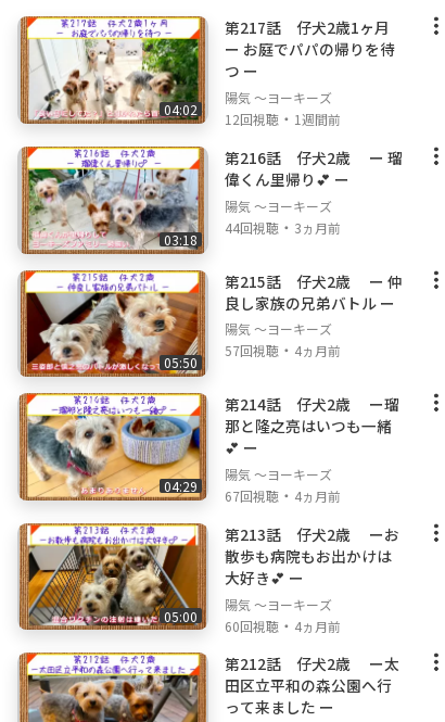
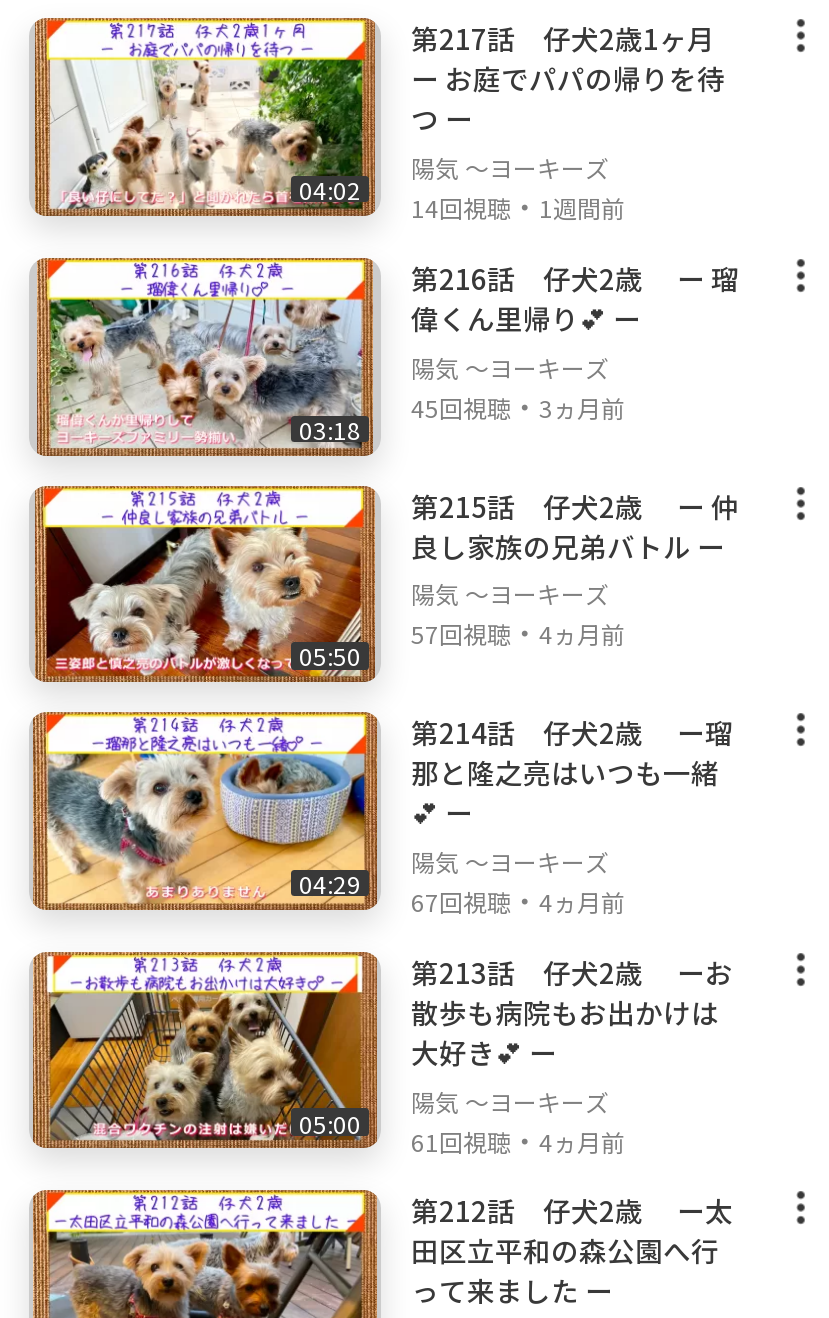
- 12回視聴・1週間前
+ 14回視聴・1週間前

- 44回視聴・3ヵ月前
+ 45回視聴・3ヵ月前

- 60回視聴・4ヵ月前
+ 61回視聴・4ヵ月前
